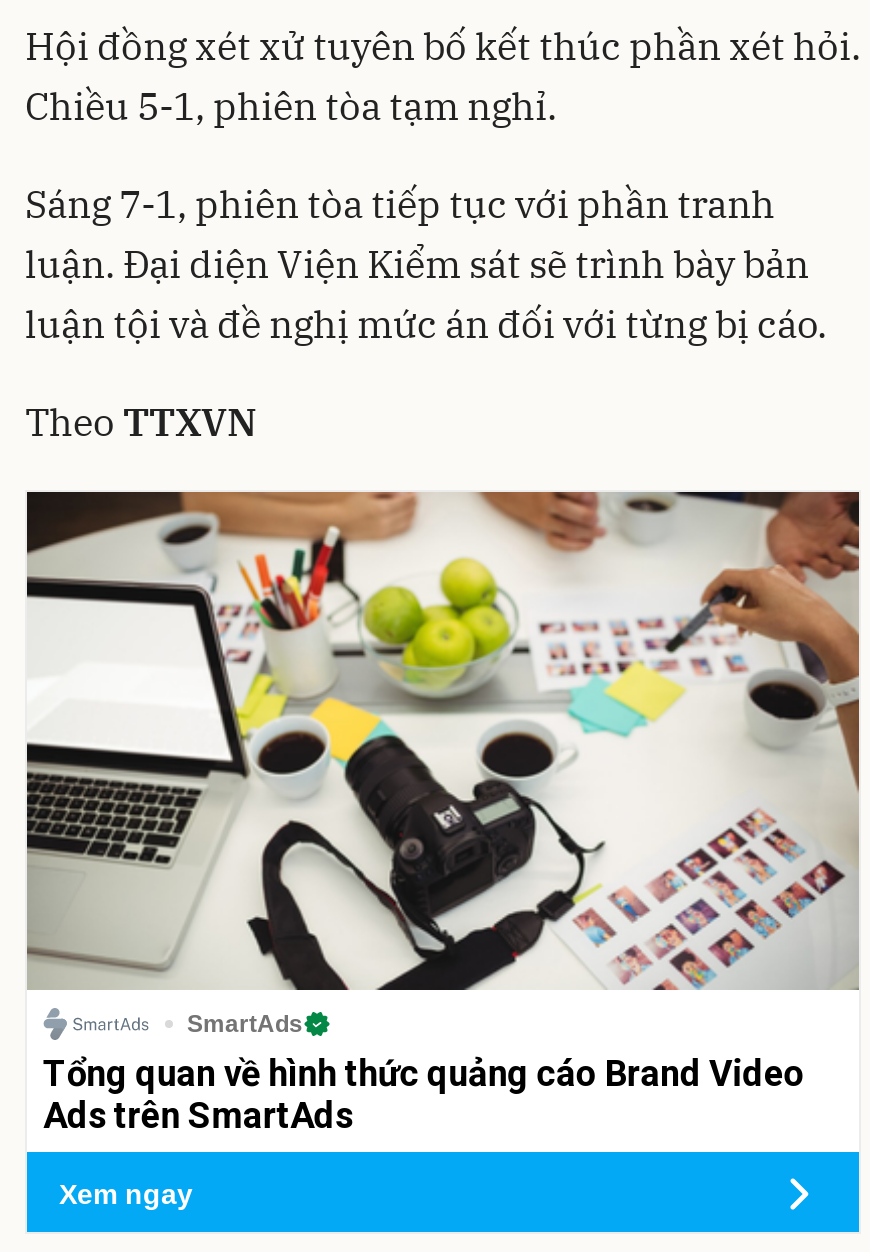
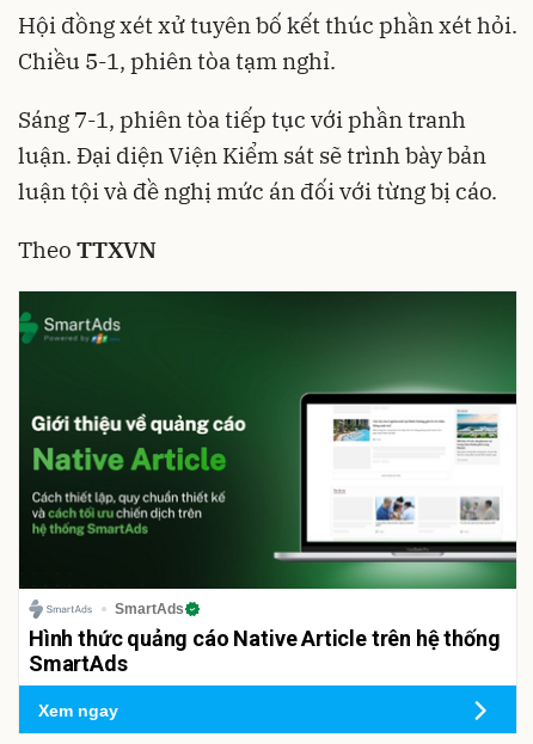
- [image]
- Tổng quan về hình thức quảng cáo Brand Video
- Ads trên SmartAds
+ [image]
+ Hình thức quảng cáo Native Article trên hệ thống
+ SmartAds
